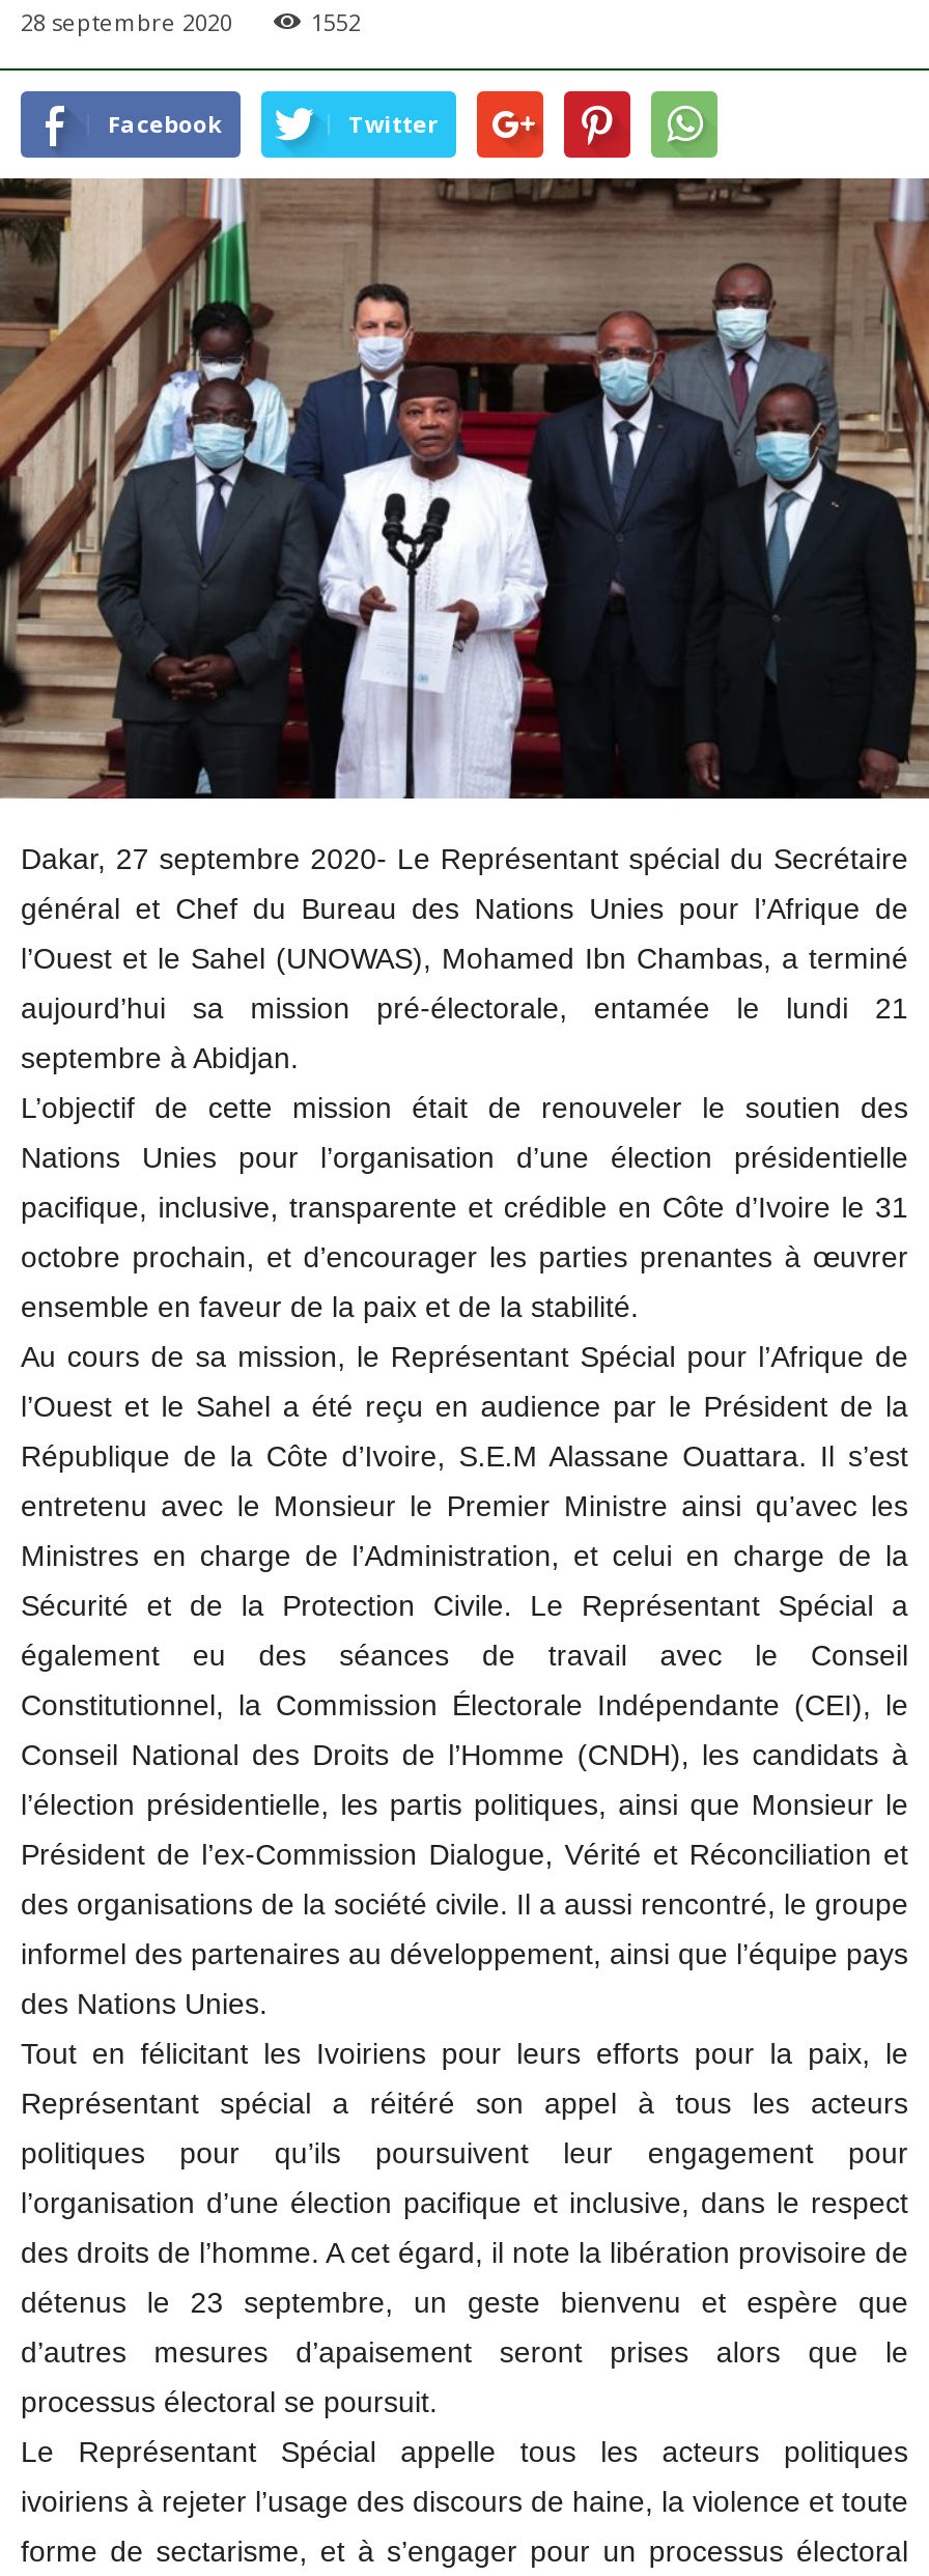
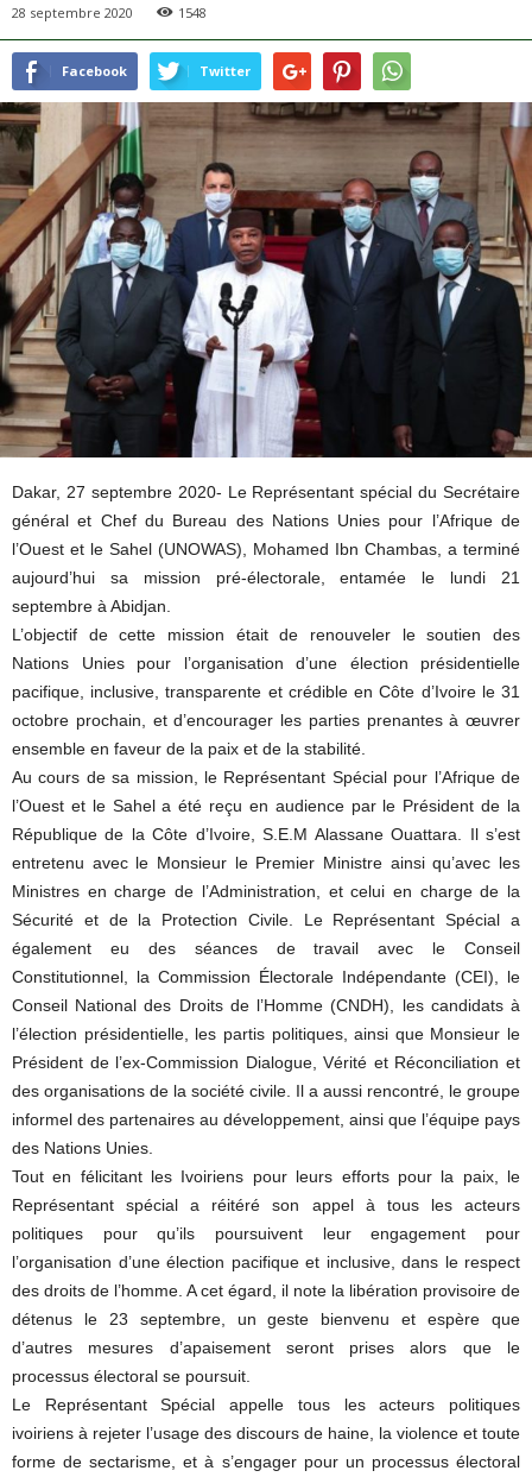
- 1552
+ 1548
